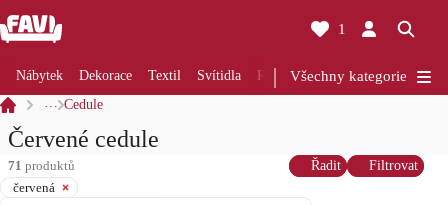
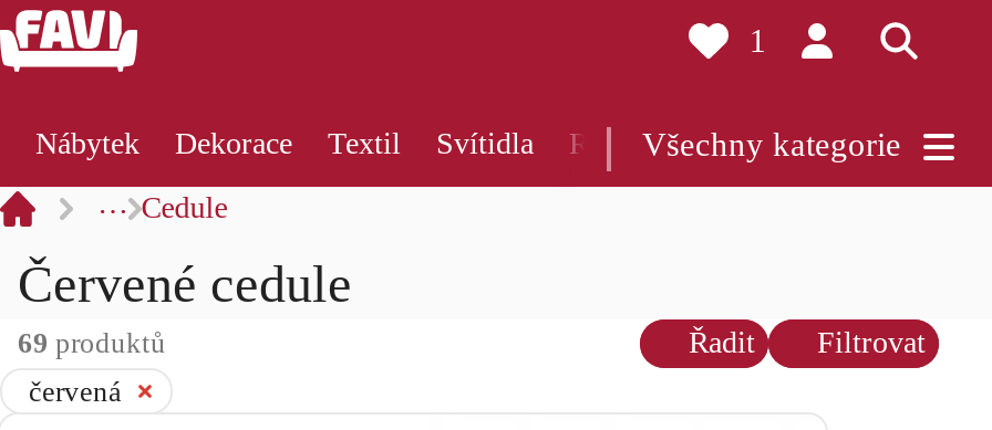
- 71 produktů
+ 69 produktů
